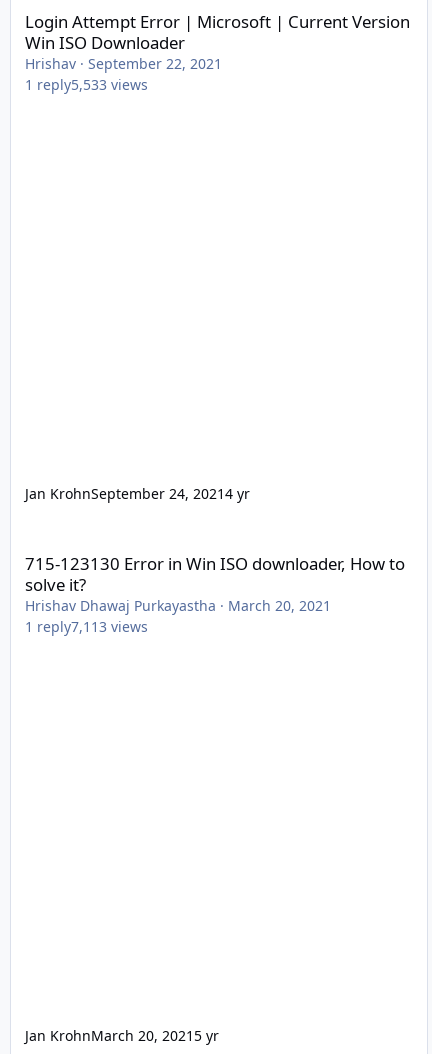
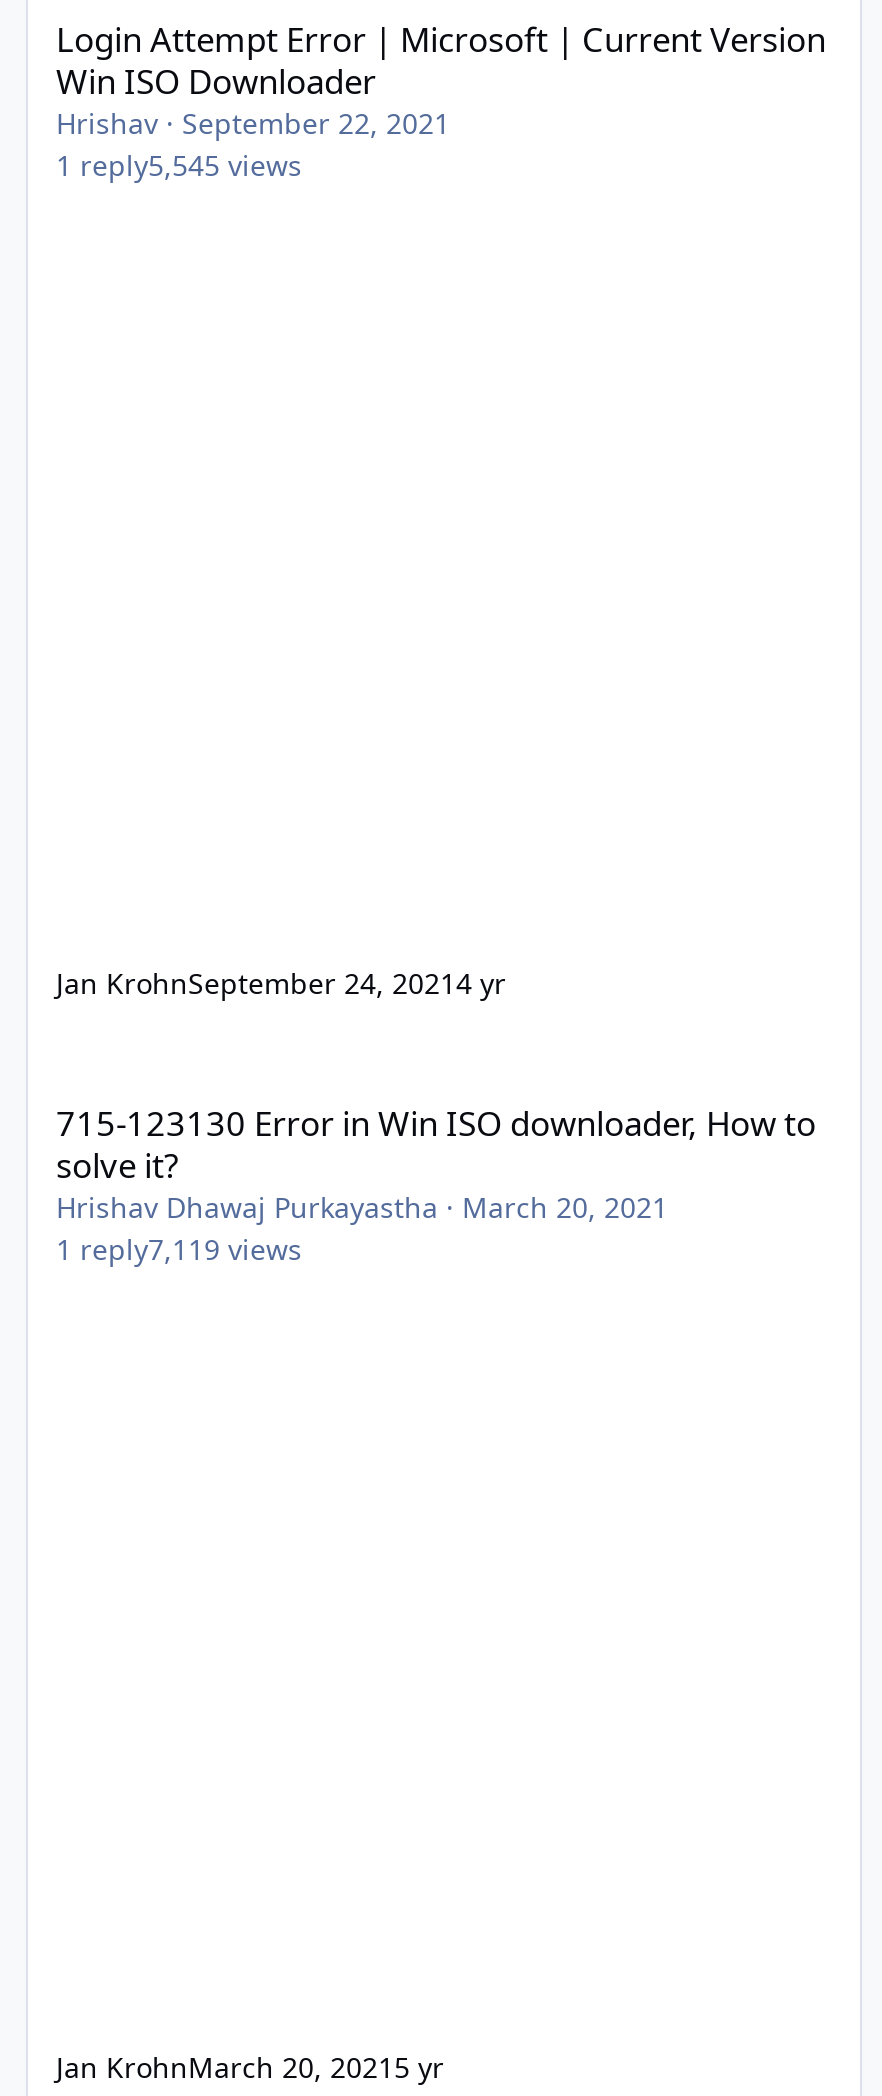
- 1 reply5,533 views
+ 1 reply5,545 views

- 1 reply7,113 views
+ 1 reply7,119 views
